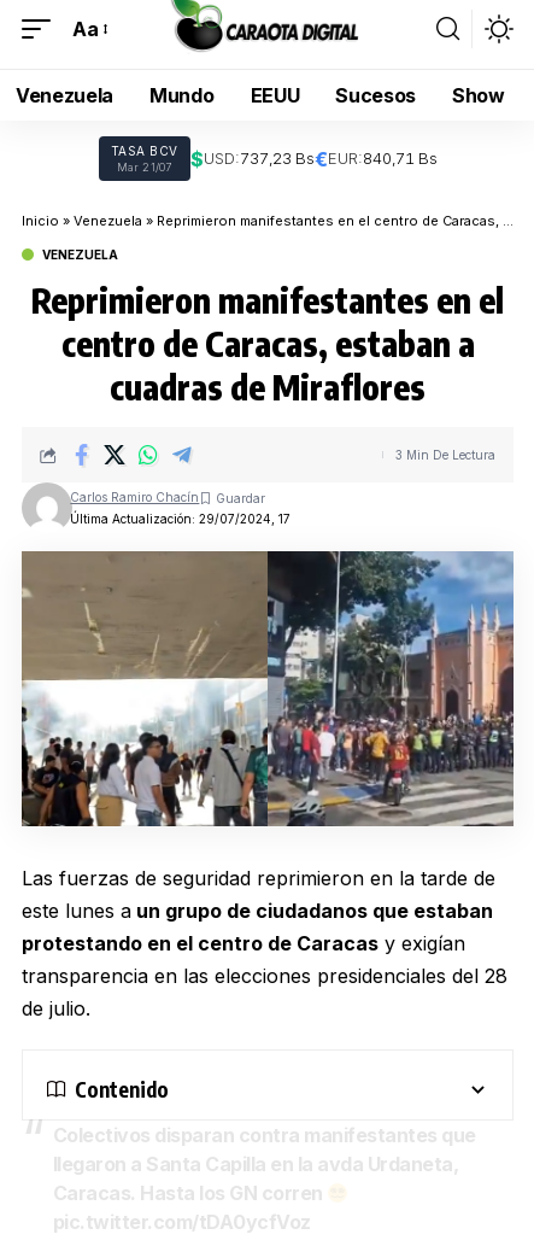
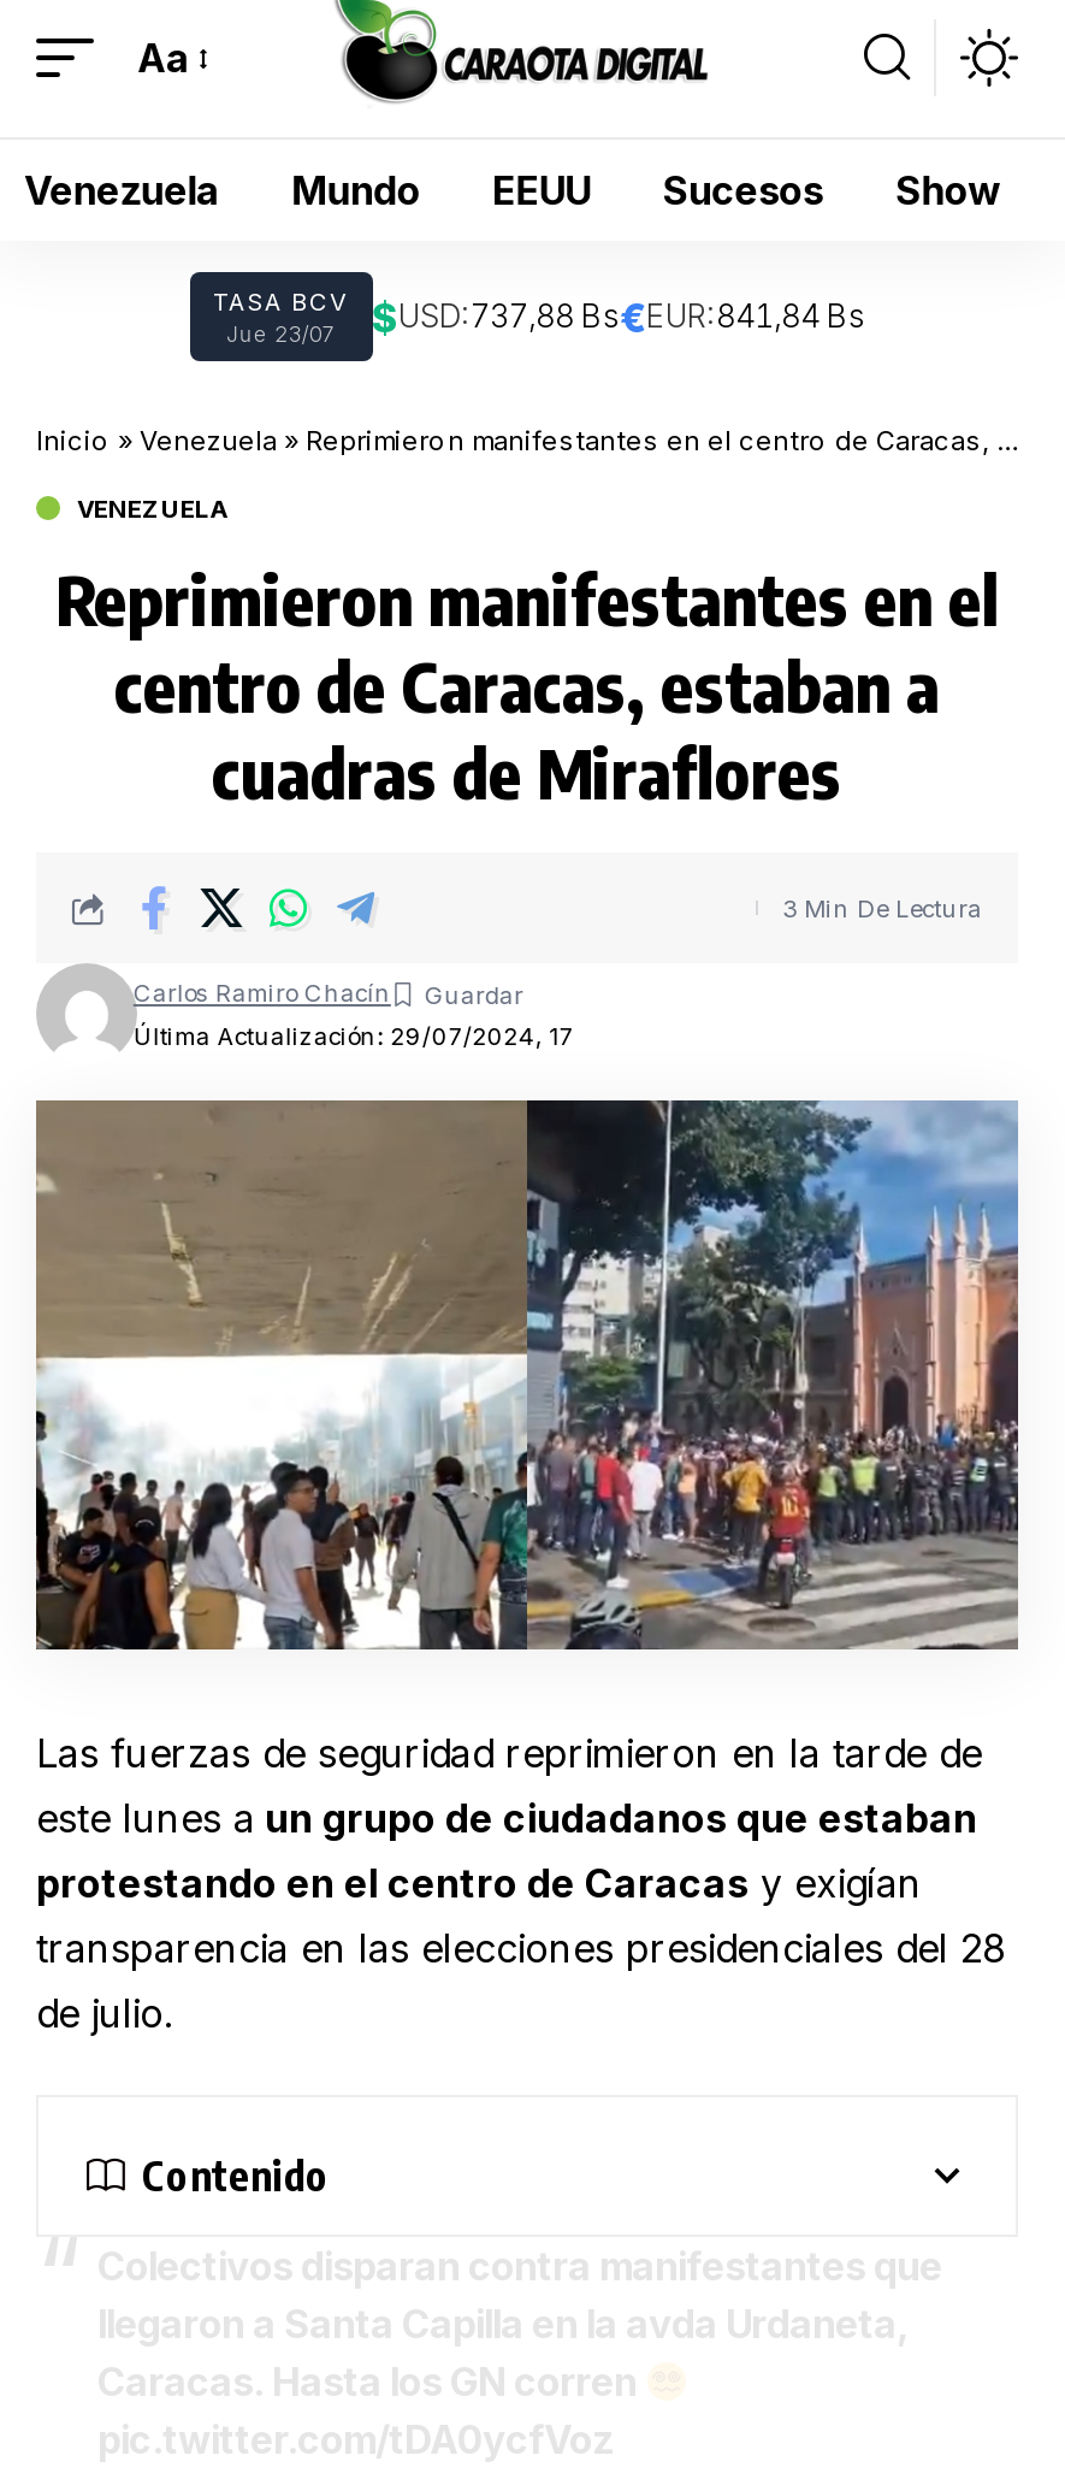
- Mar 21/07
- $USD:737,23 Bs€EUR:840,71 Bs
+ Jue 23/07
+ $USD:737,88 Bs€EUR:841,84 Bs
